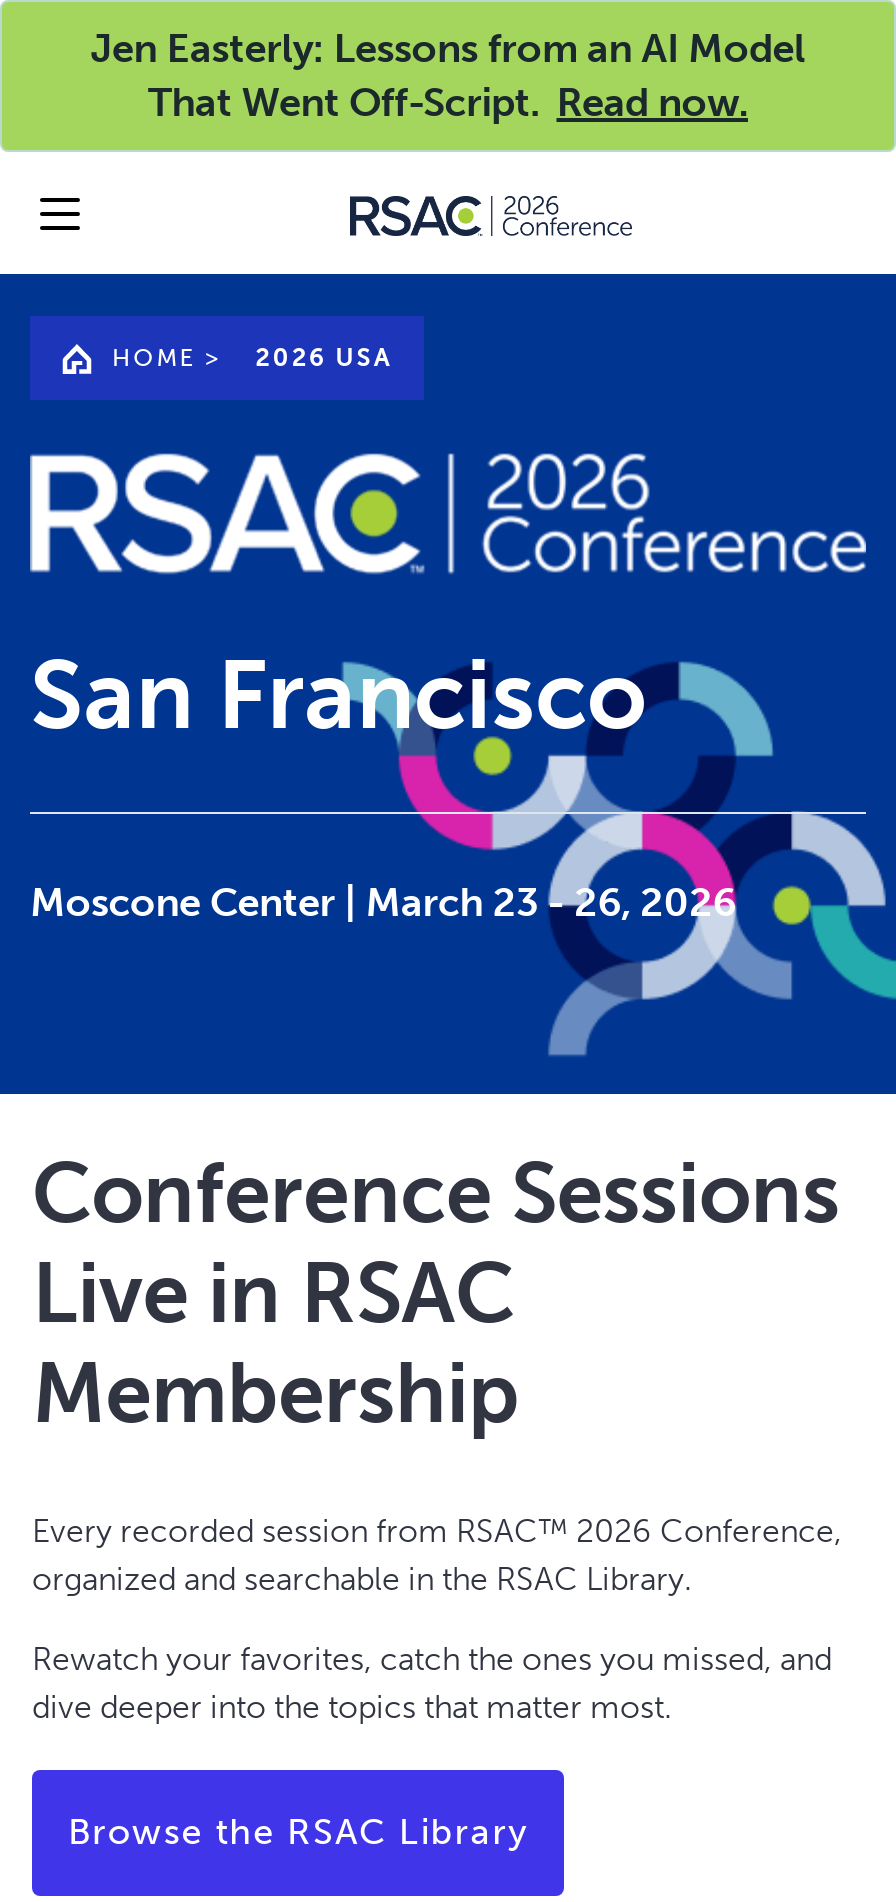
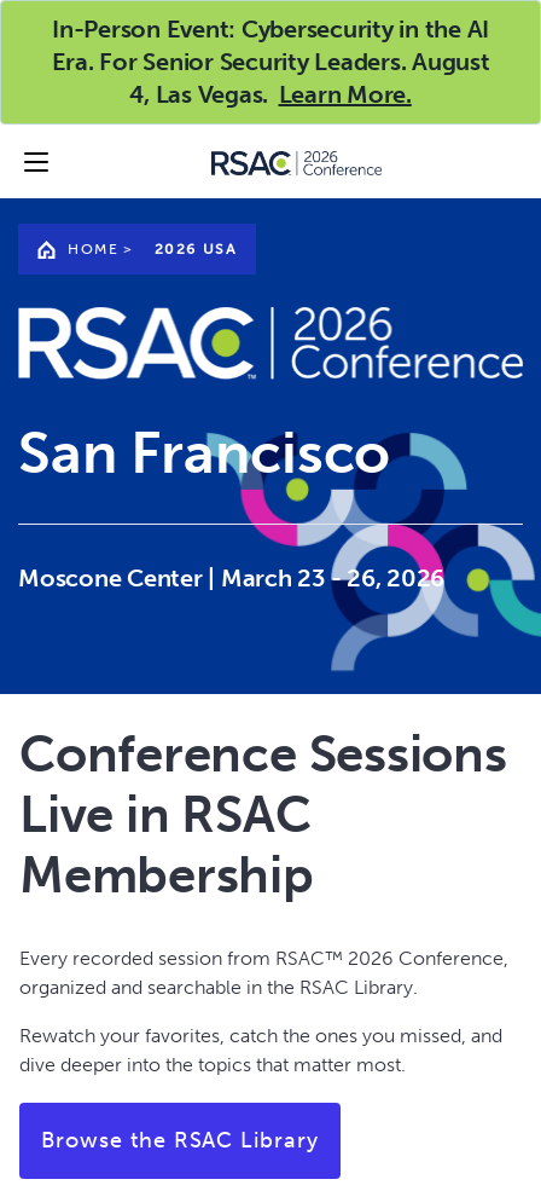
- Jen Easterly: Lessons from an AI Model
- That Went Off-Script. Read now.
+ In-Person Event: Cybersecurity in the AI
+ Era. For Senior Security Leaders. August
+ 4, Las Vegas. Learn More.
